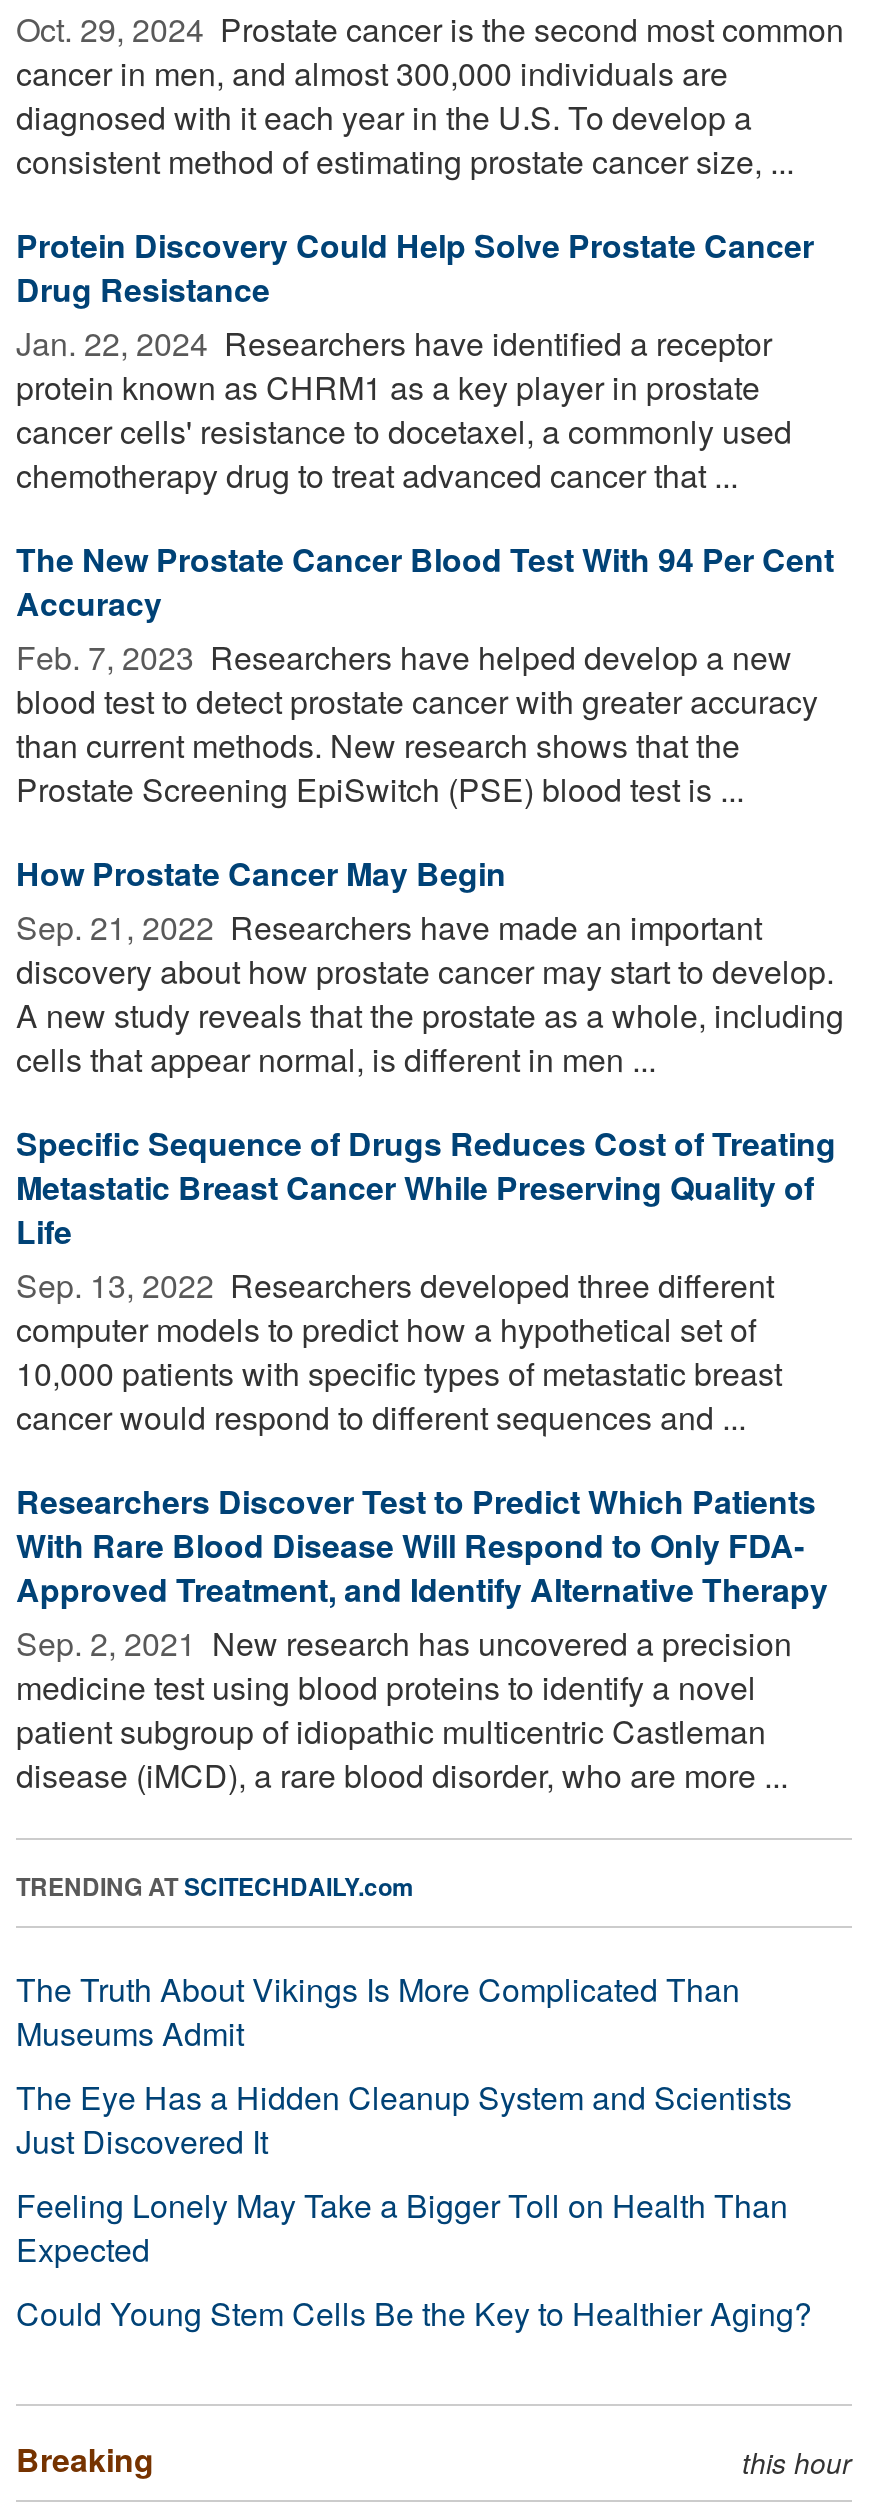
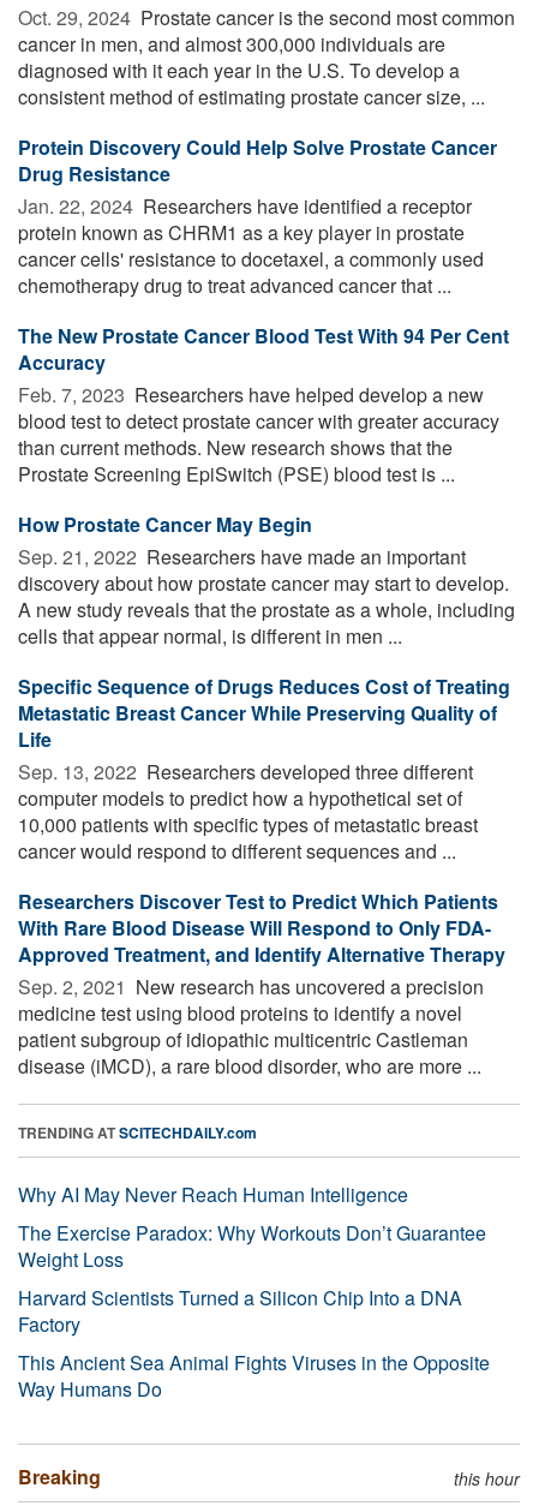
- The Truth About Vikings Is More Complicated Than
- Museums Admit
- The Eye Has a Hidden Cleanup System and Scientists
- Just Discovered It
- Feeling Lonely May Take a Bigger Toll on Health Than
- Expected
- Could Young Stem Cells Be the Key to Healthier Aging?
+ Why AI May Never Reach Human Intelligence
+ The Exercise Paradox: Why Workouts Don’t Guarantee
+ Weight Loss
+ Harvard Scientists Turned a Silicon Chip Into a DNA
+ Factory
+ This Ancient Sea Animal Fights Viruses in the Opposite
+ Way Humans Do
